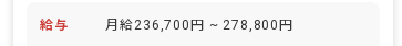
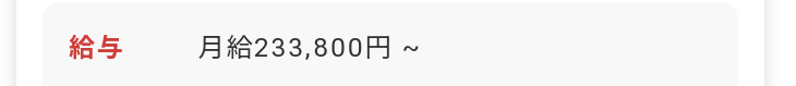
- 月給236,700円 ~ 278,800円
+ 月給233,800円 ~
